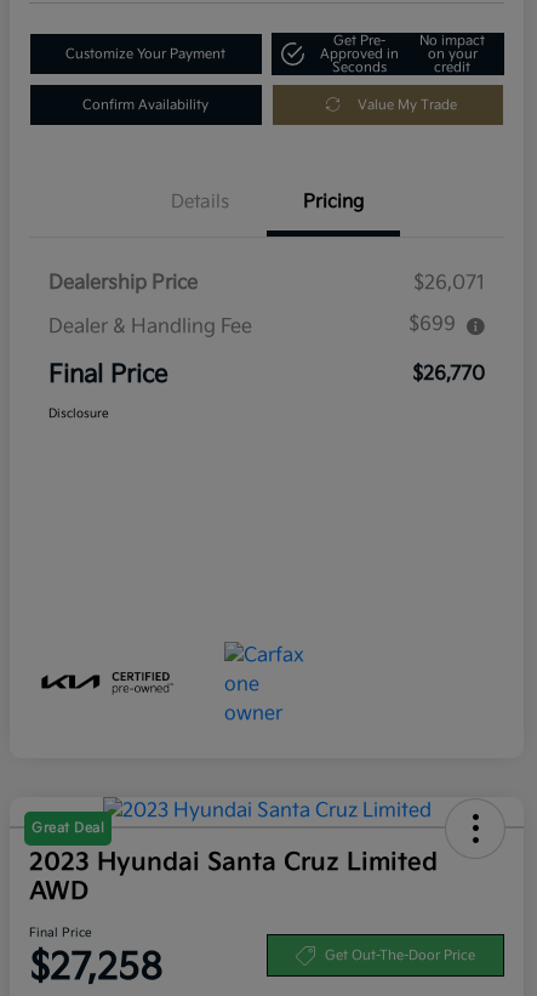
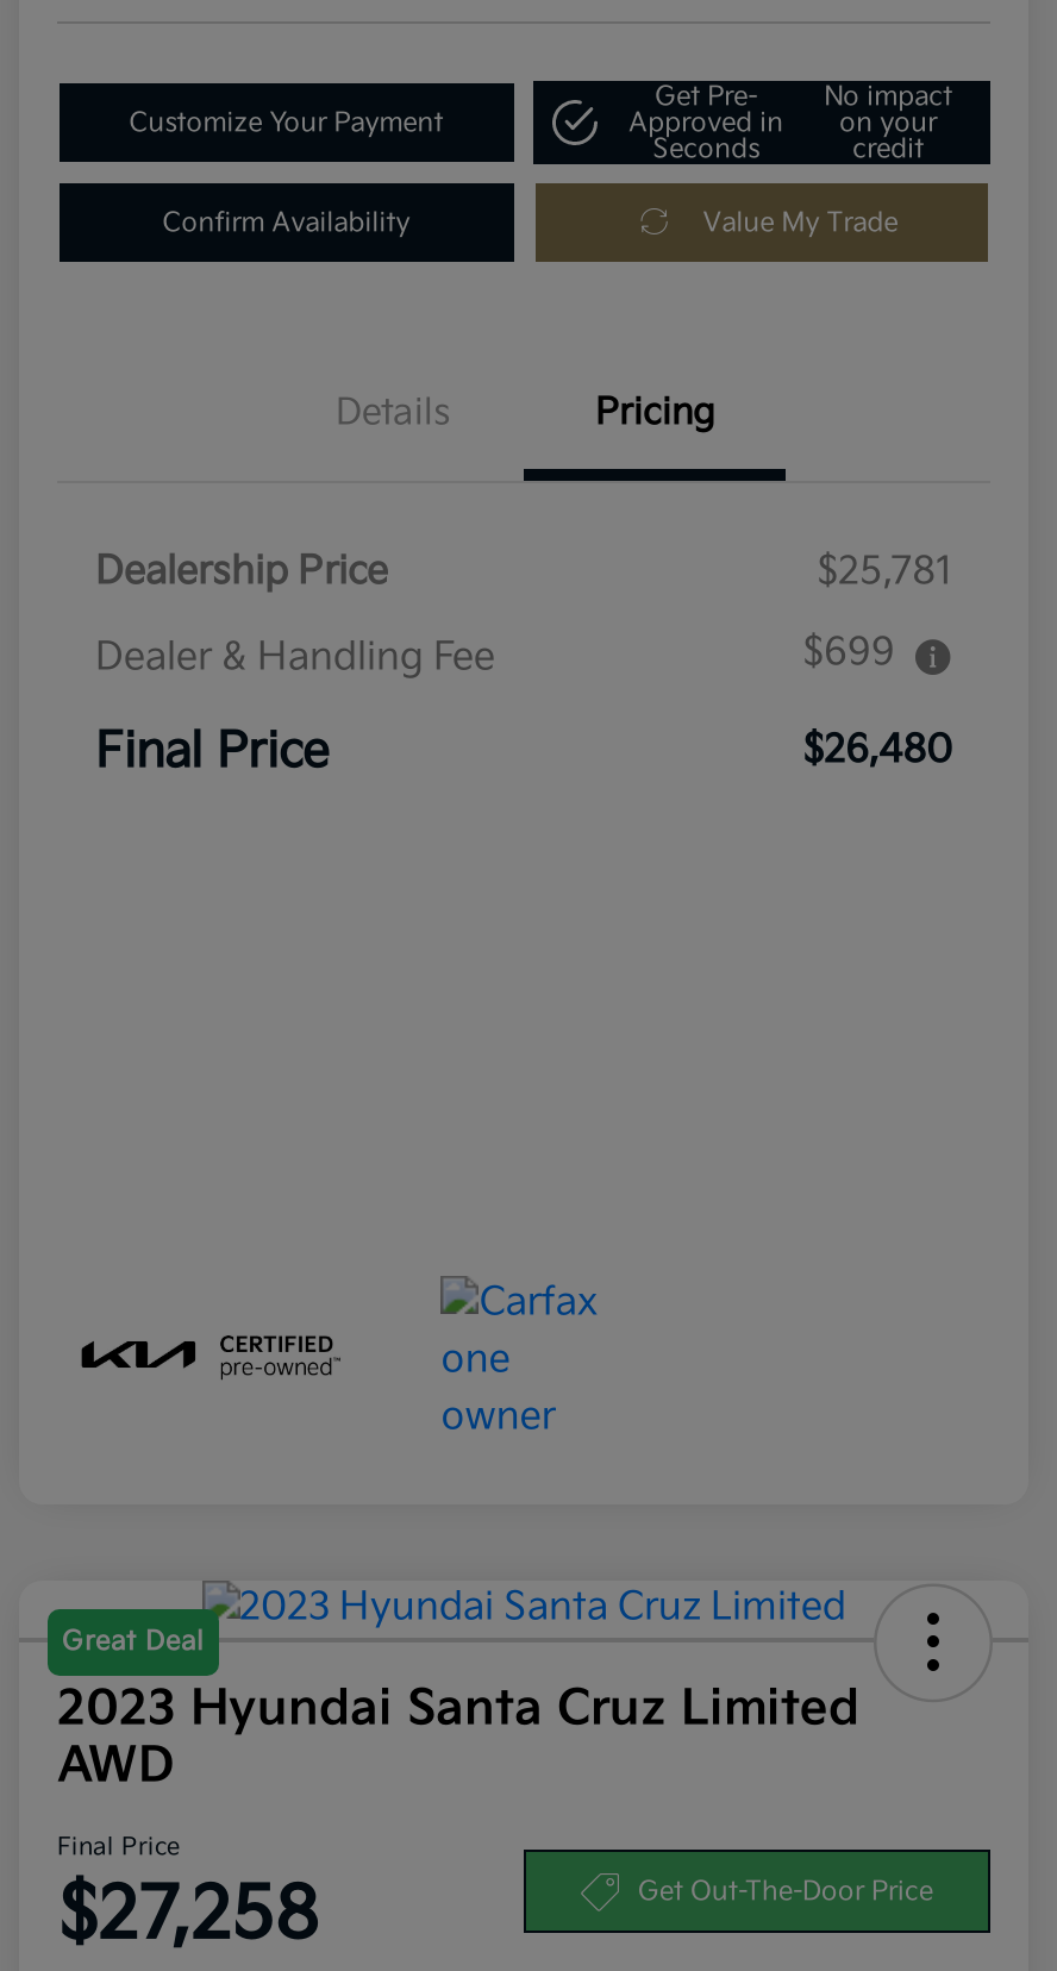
- $26,071
+ $25,781

- $26,770
- Disclosure
+ $26,480
